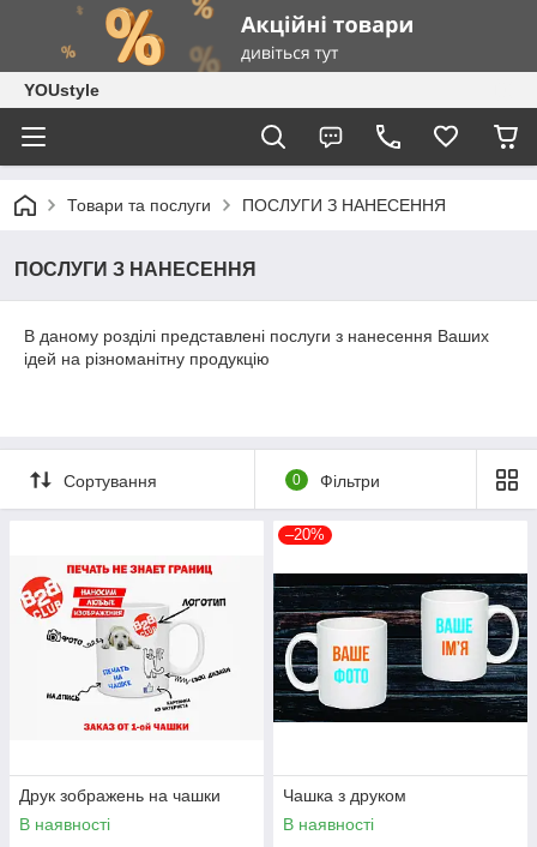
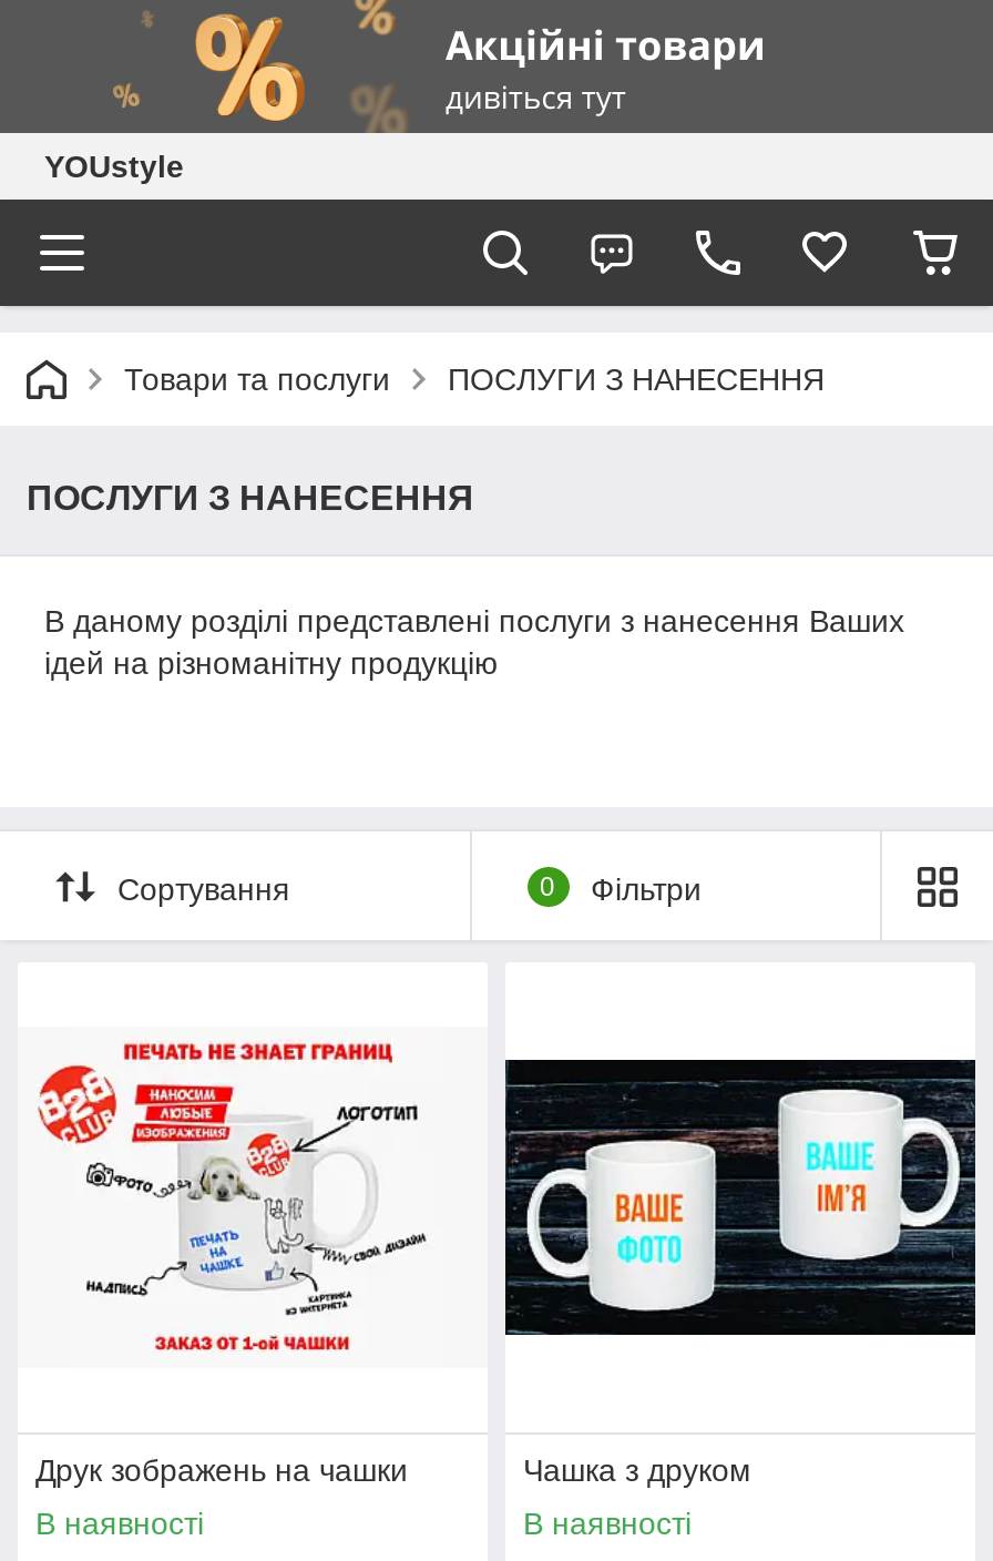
- –20%
